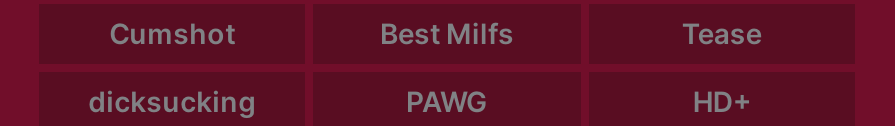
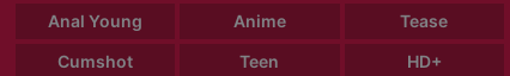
- Cumshot
- Best Milfs
+ Anal Young
+ Anime

- dicksucking
- PAWG
+ Cumshot
+ Teen
